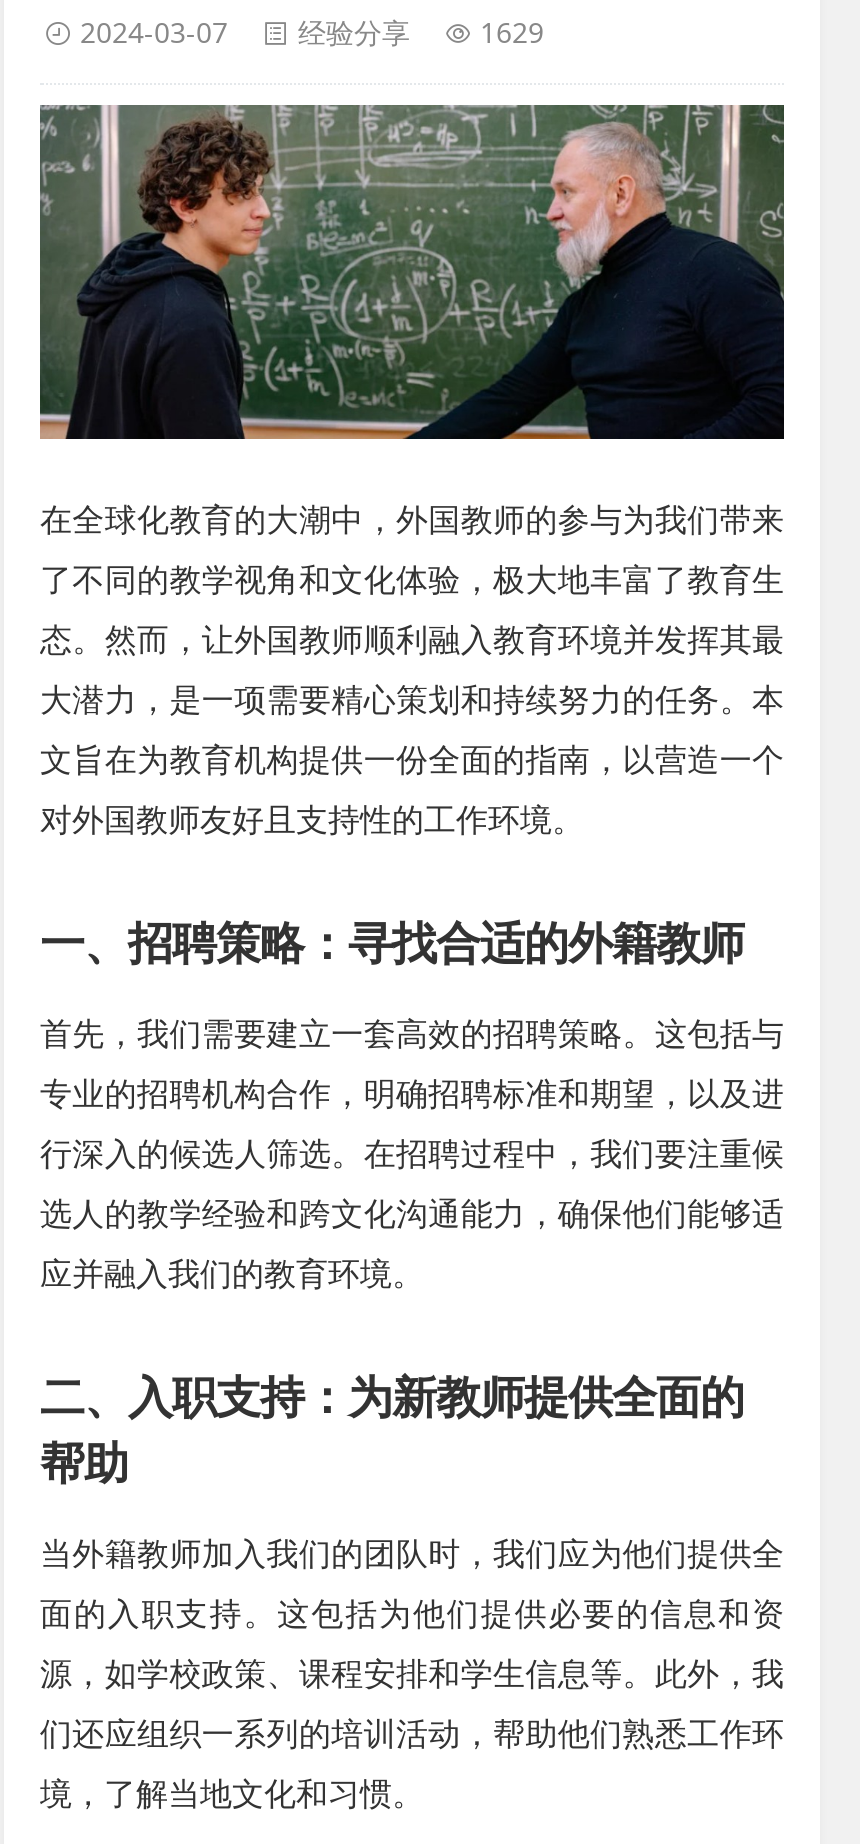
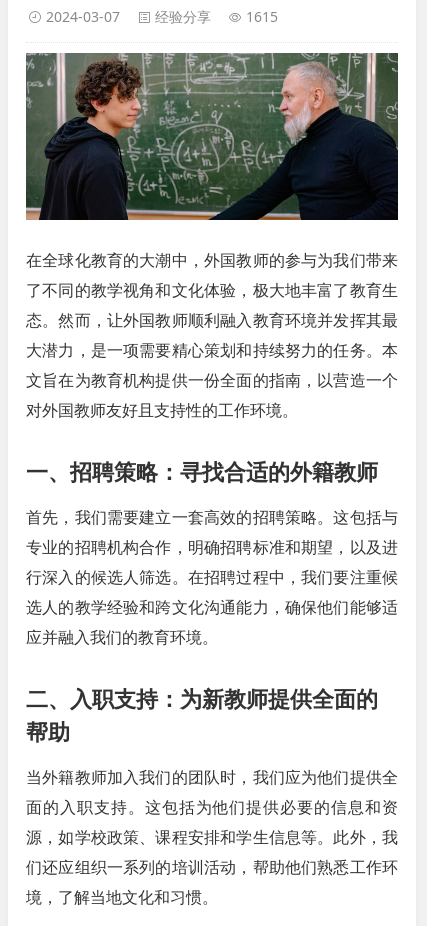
- 2024-03-07 经验分享 1629
+ 2024-03-07 经验分享 1615
